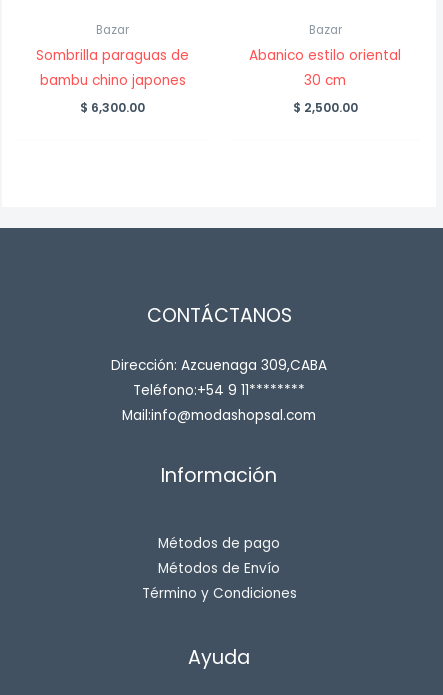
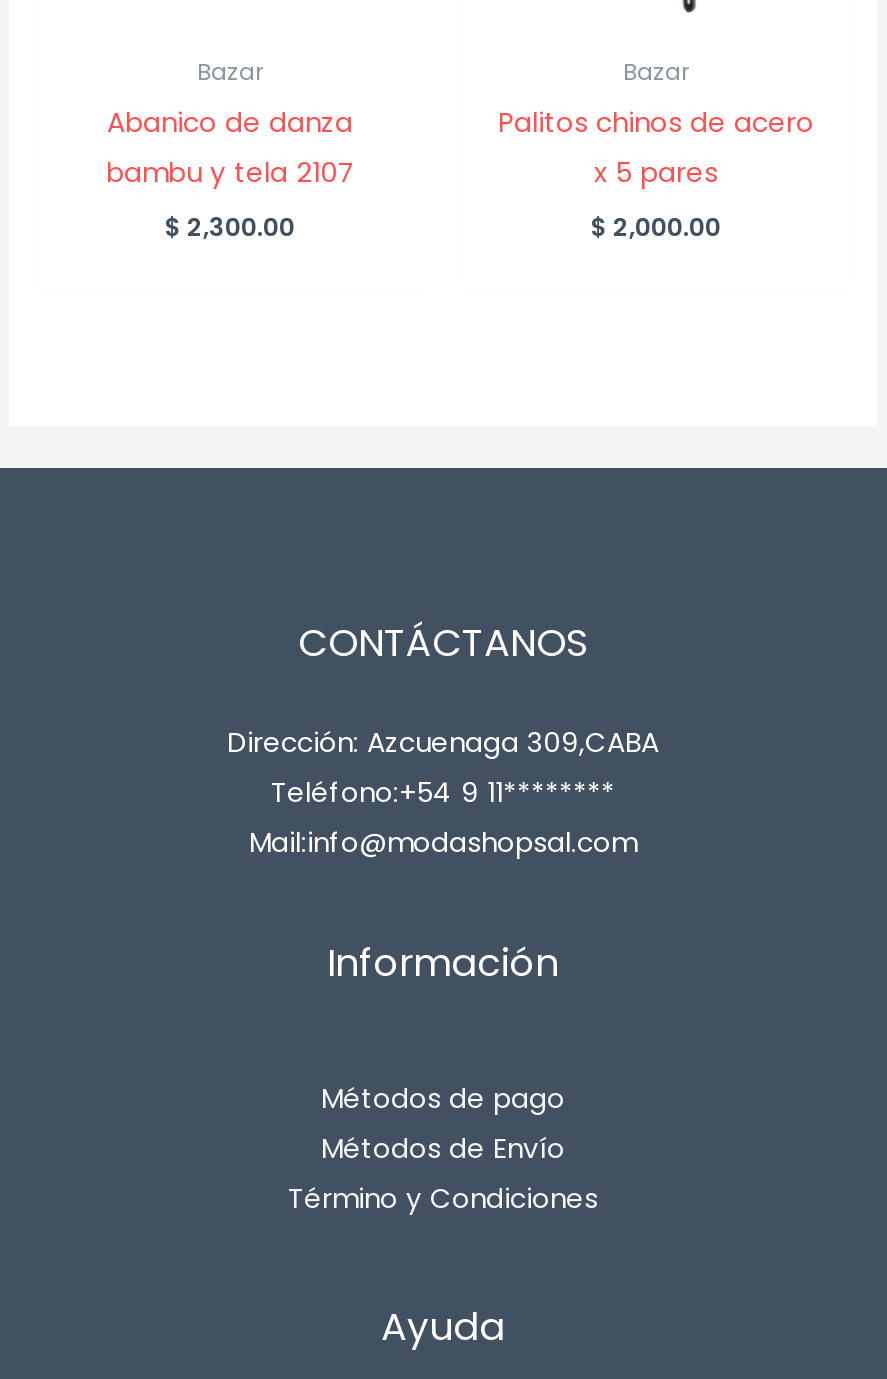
- Sombrilla paraguas de
- bambu chino japones
+ Abanico de danza
+ bambu y tela 2107

- Abanico estilo oriental
- 30 cm
+ Palitos chinos de acero
+ x 5 pares

- $6,300.00
+ $2,300.00

- $2,500.00
+ $2,000.00
